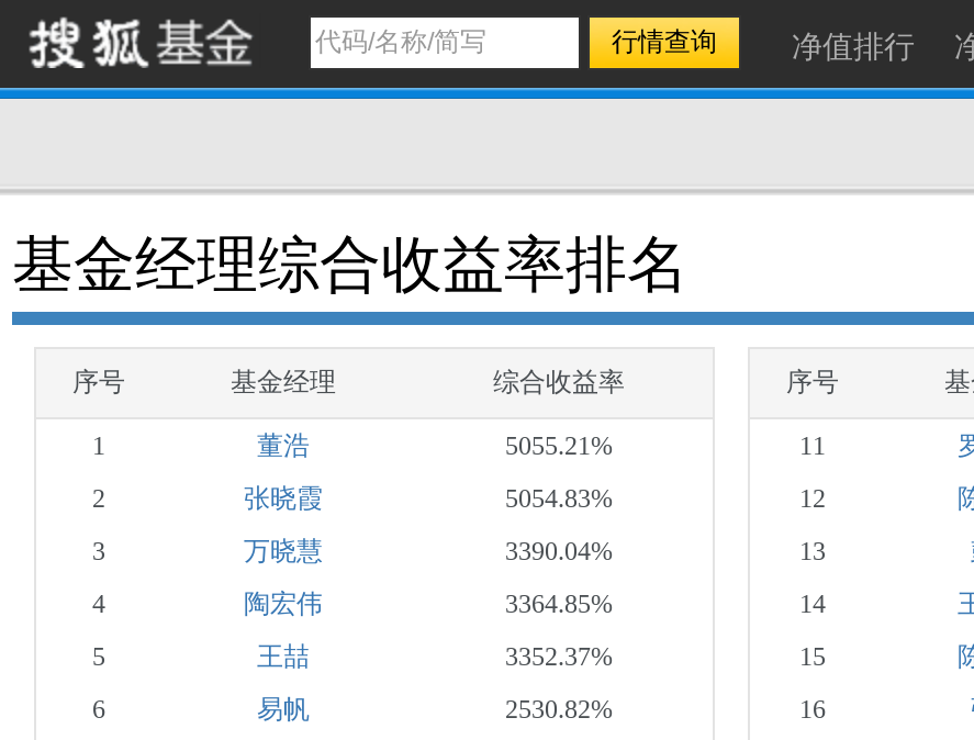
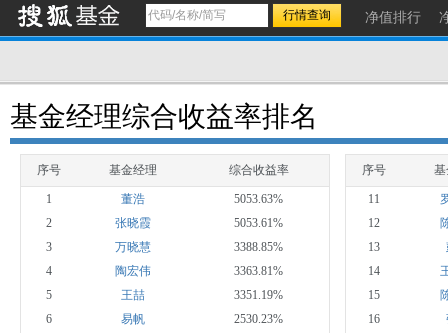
- 5055.21%
+ 5053.63%

- 5054.83%
+ 5053.61%

- 3390.04%
+ 3388.85%

- 3364.85%
+ 3363.81%

- 3352.37%
+ 3351.19%

- 2530.82%
+ 2530.23%
